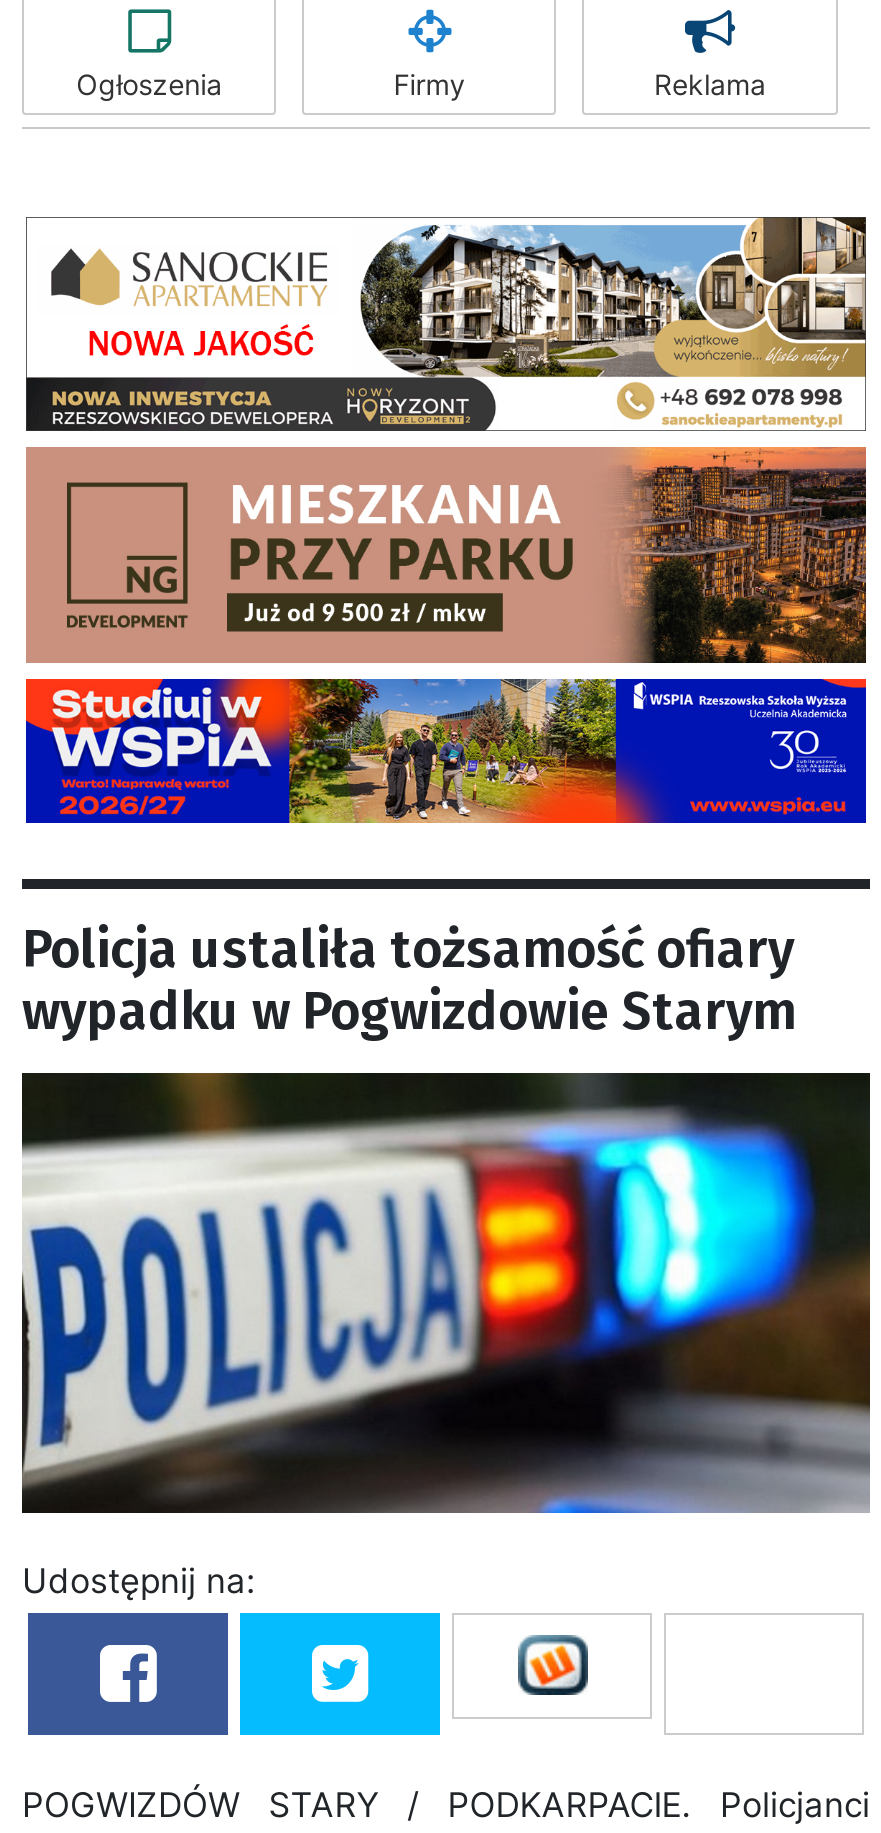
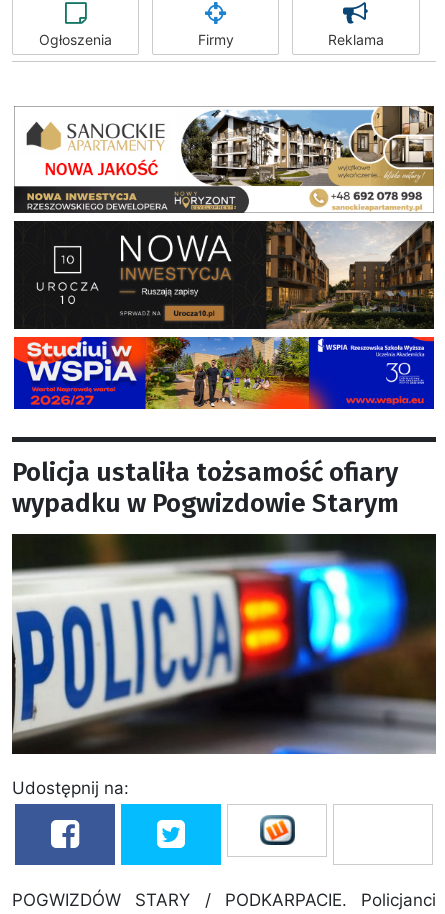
- [image]
+ [image]
